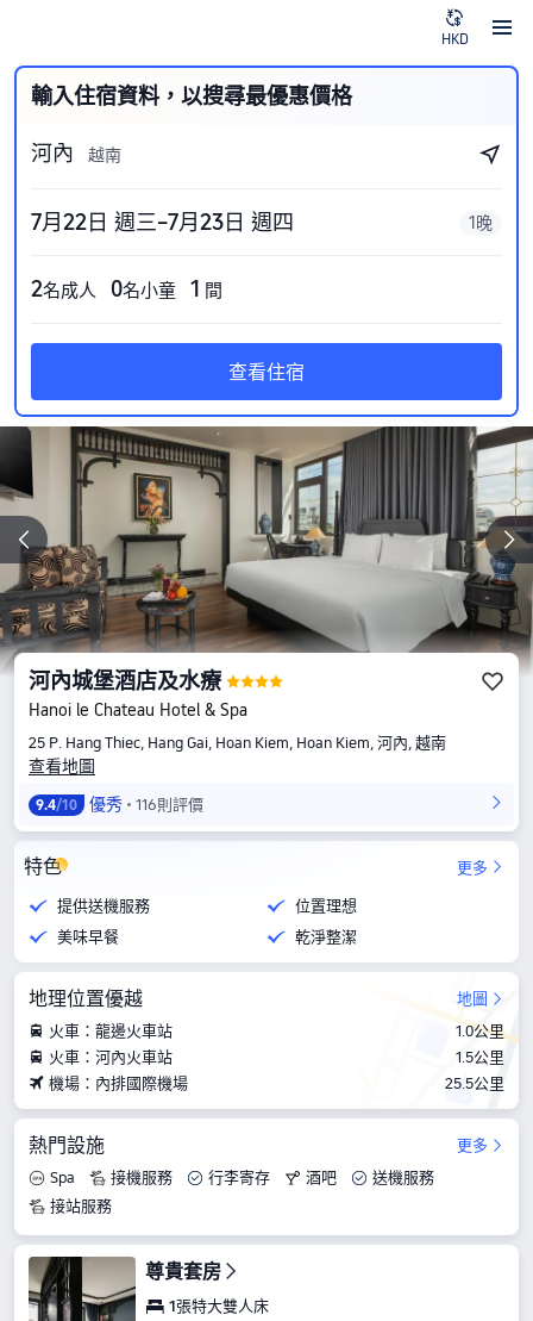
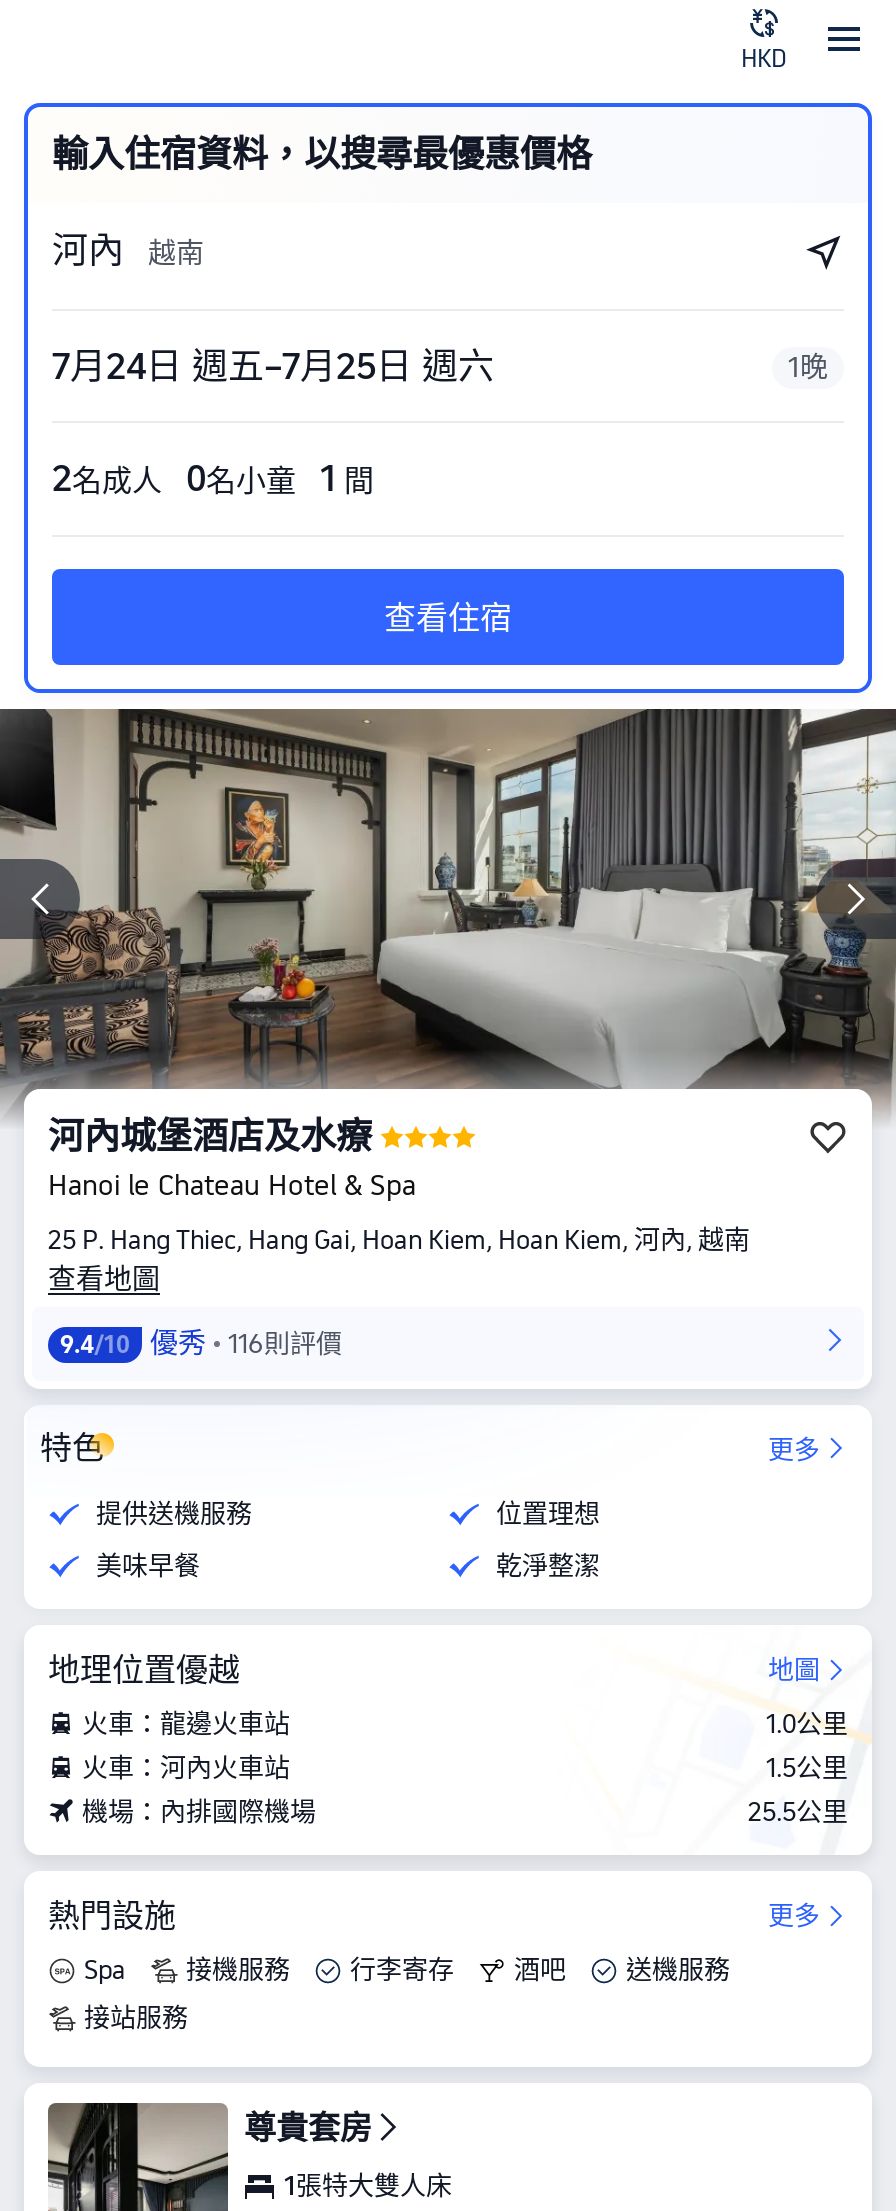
- 7月22日 週三–7月23日 週四
+ 7月24日 週五–7月25日 週六
